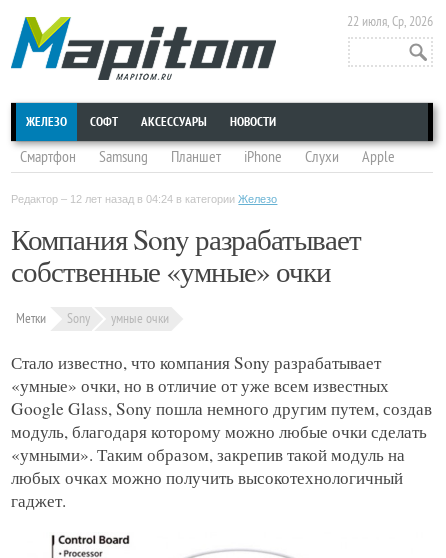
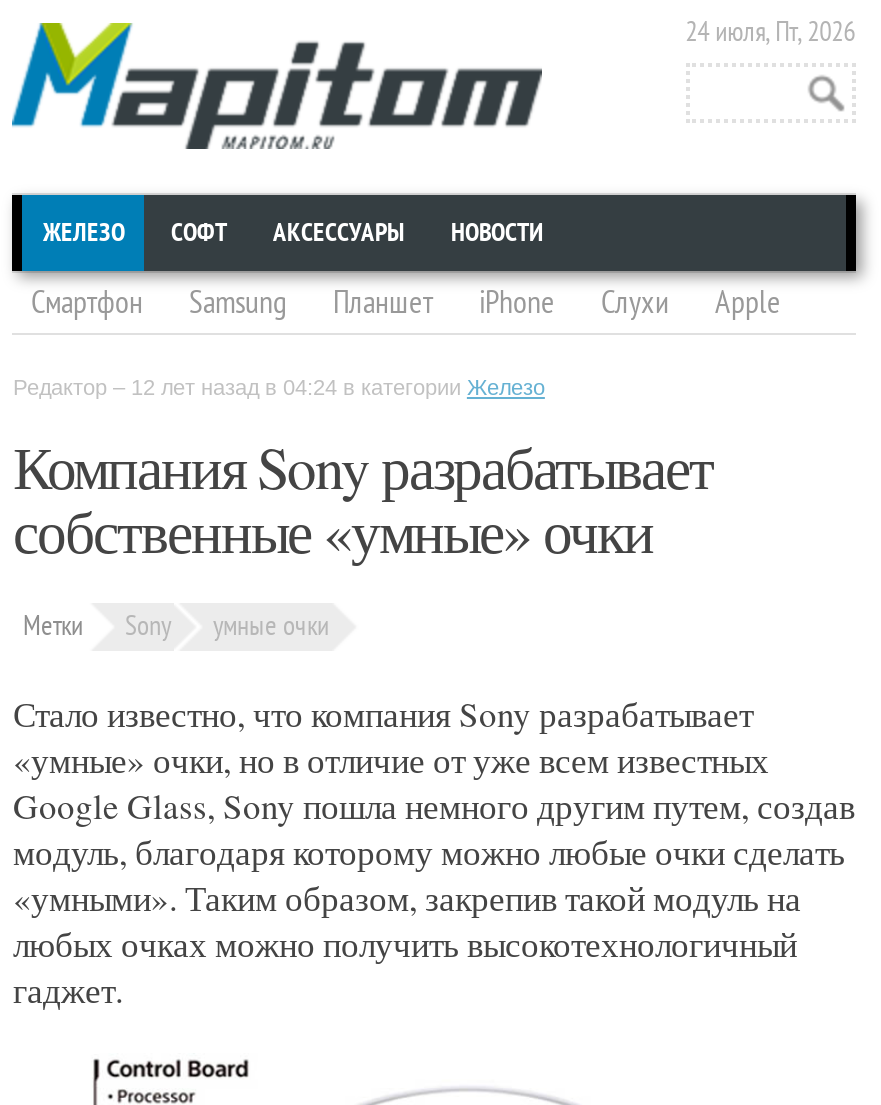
- 22 июля, Ср, 2026
+ 24 июля, Пт, 2026
